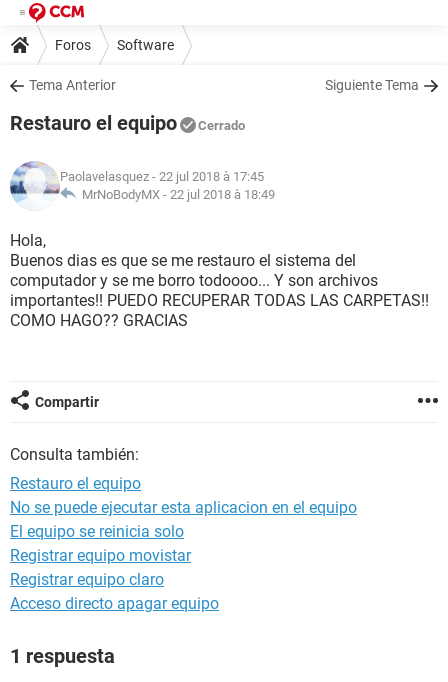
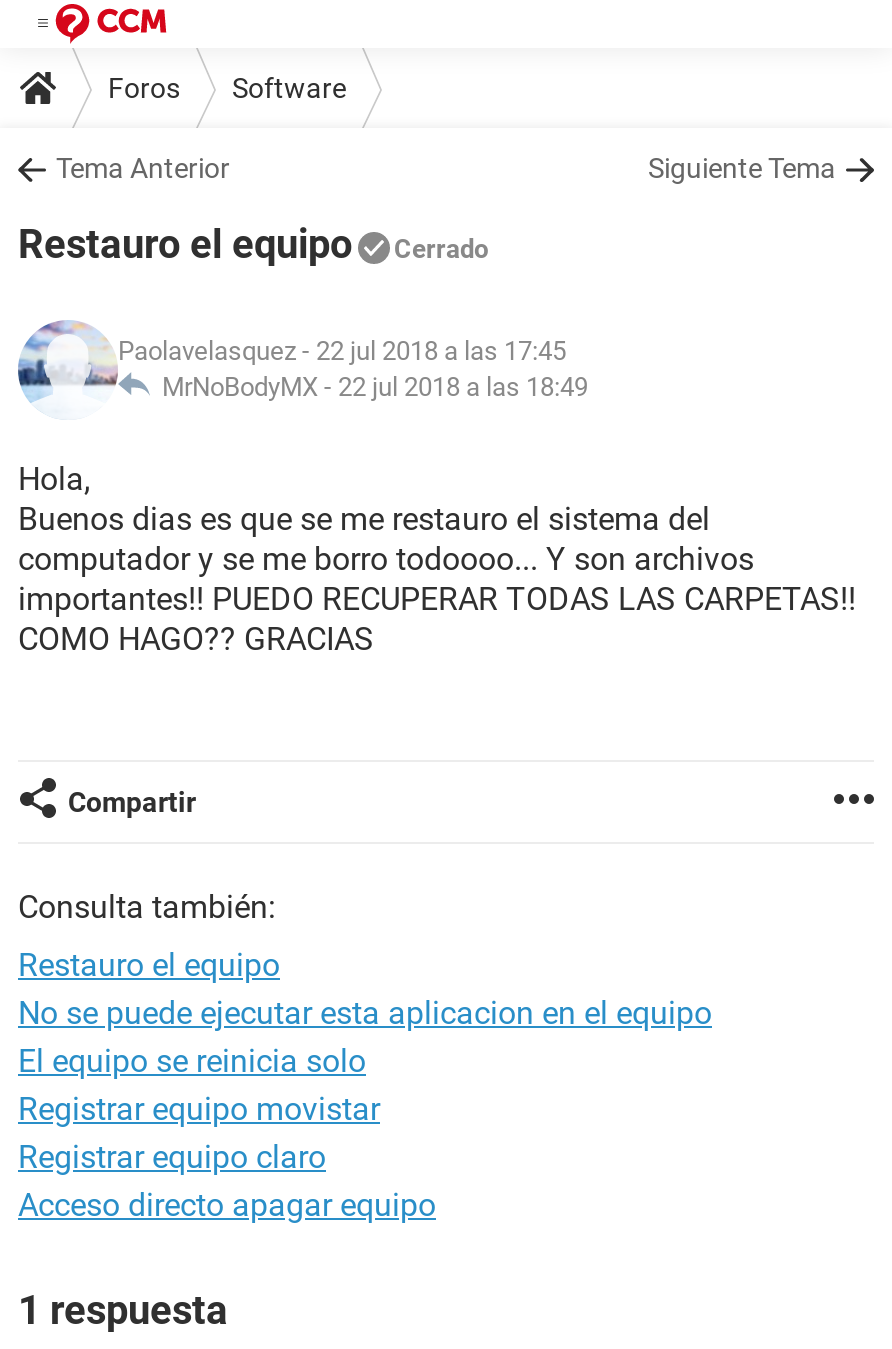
- Paolavelasquez - 22 jul 2018 à 17:45
- MrNoBodyMX - 22 jul 2018 à 18:49
+ Paolavelasquez - 22 jul 2018 a las 17:45
+ MrNoBodyMX - 22 jul 2018 a las 18:49
